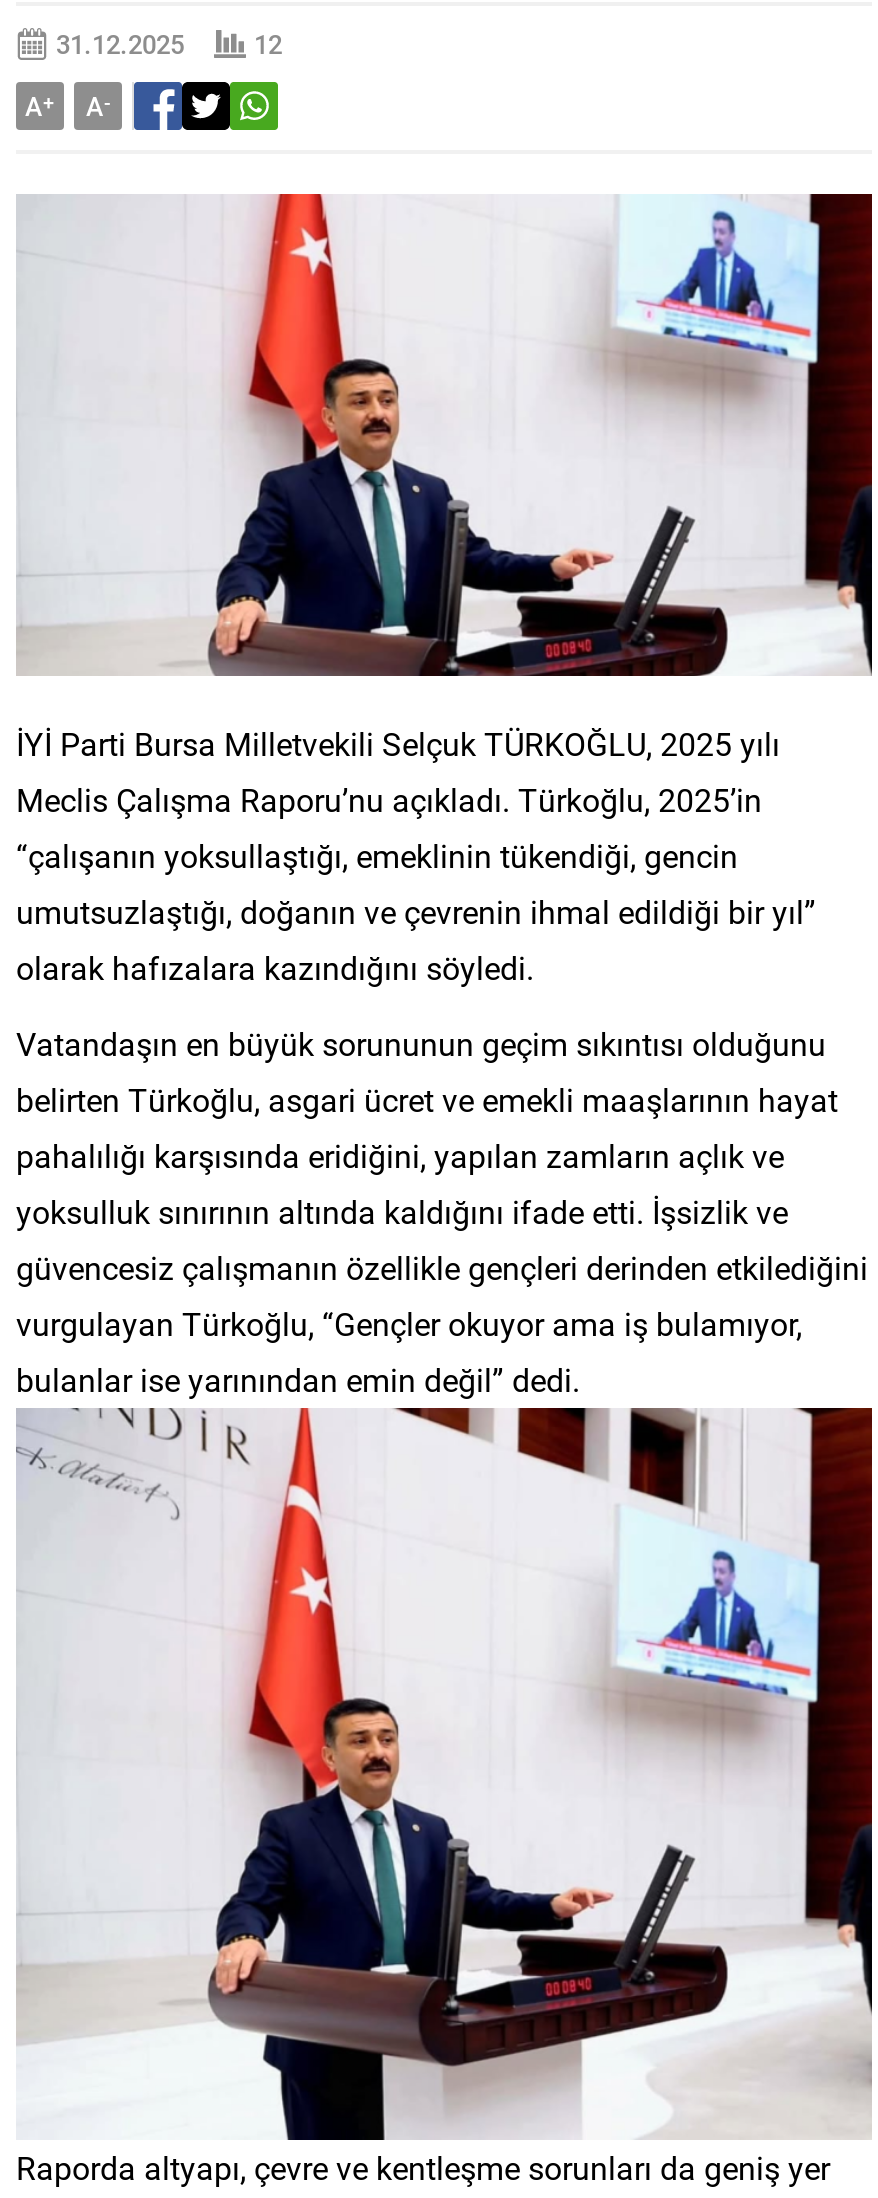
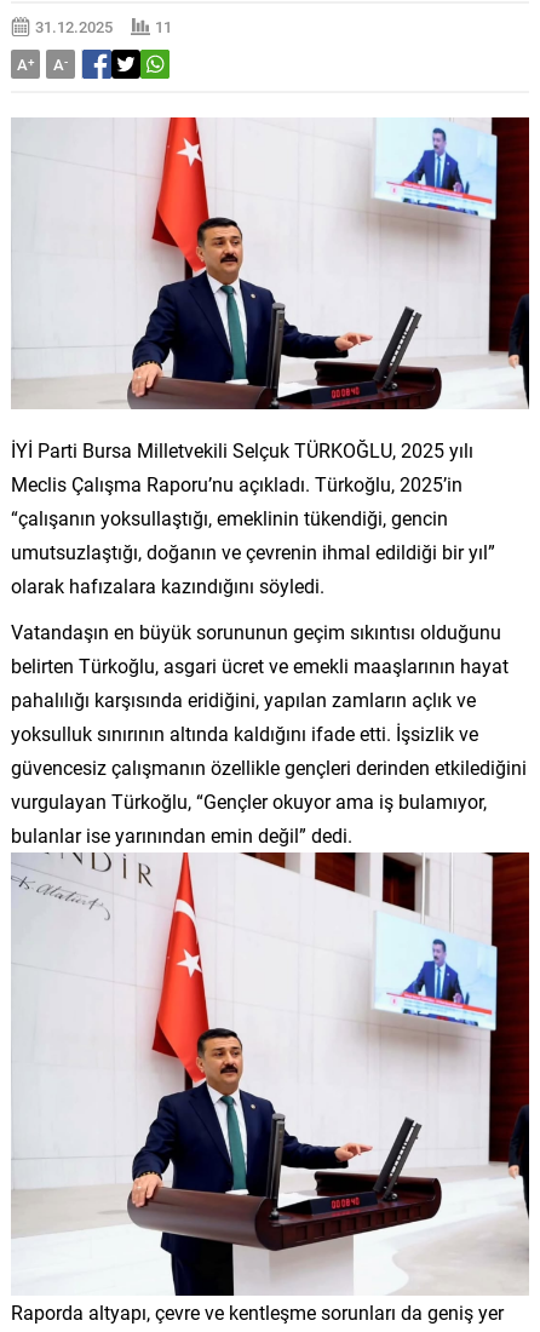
- 31.12.2025 12
+ 31.12.2025 11
